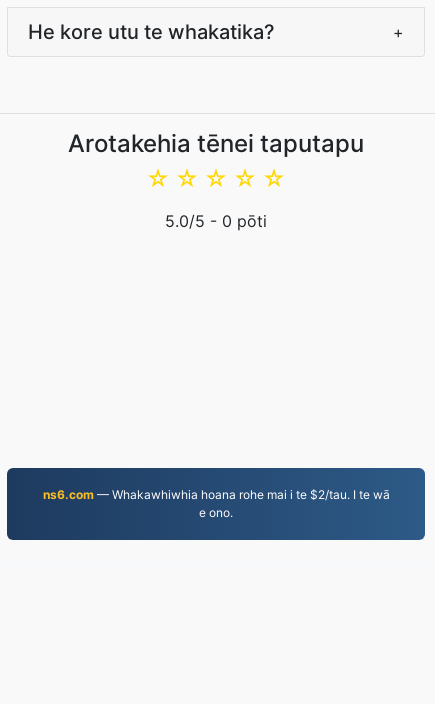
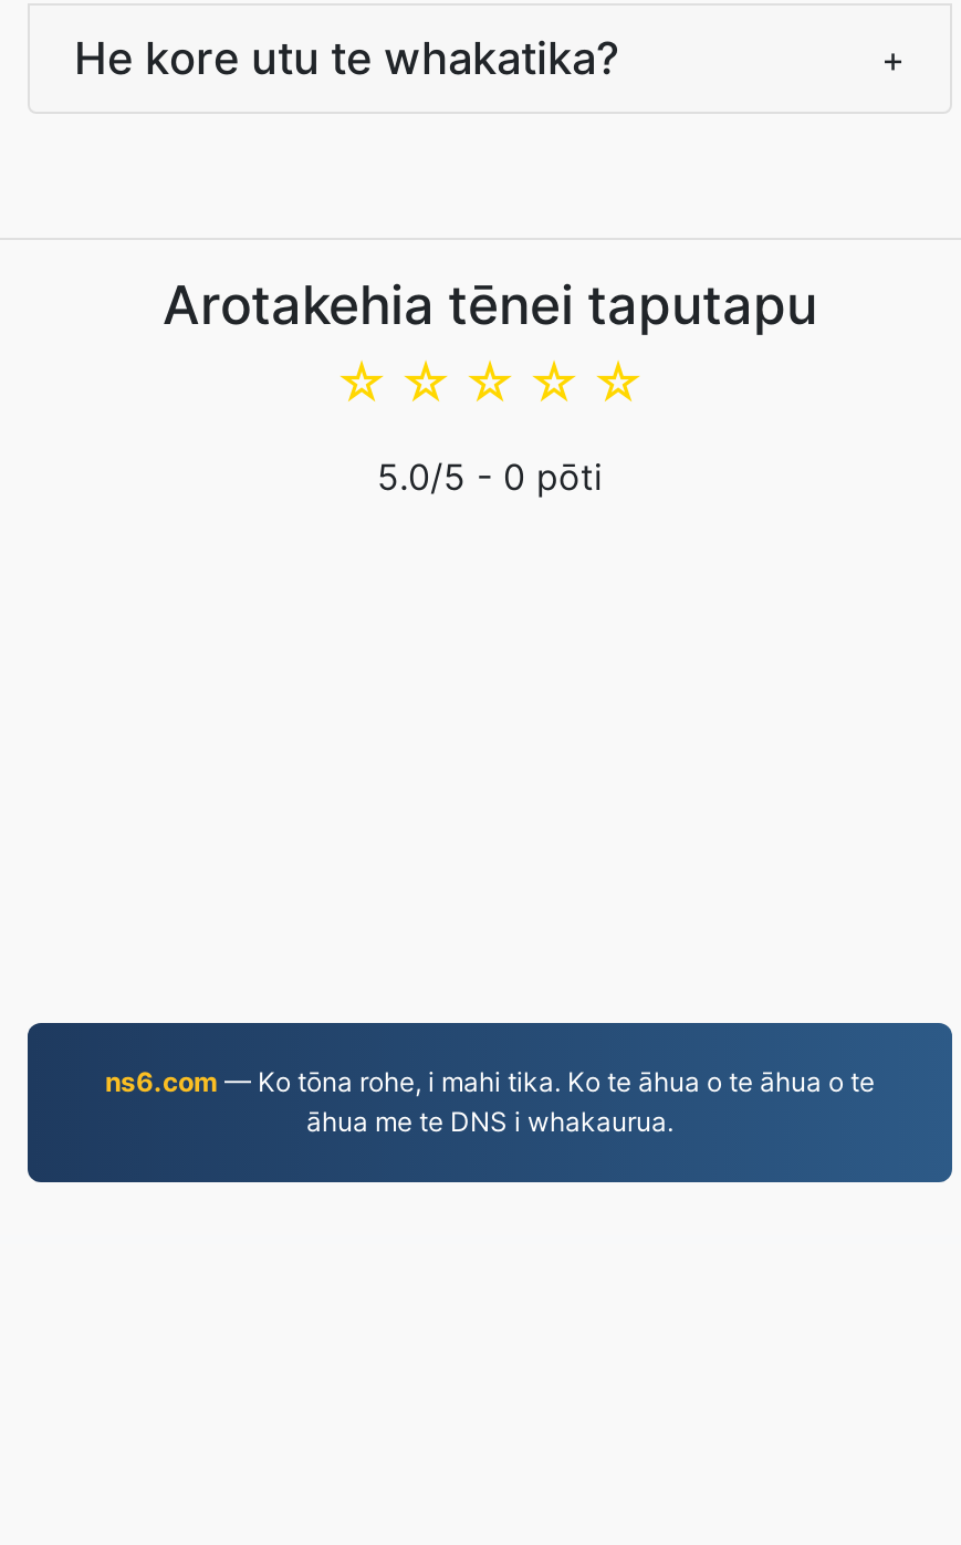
- ns6.com — Whakawhiwhia hoana rohe mai i te $2/tau. I te wā
- e ono.
+ ns6.com — Ko tōna rohe, i mahi tika. Ko te āhua o te āhua o te
+ āhua me te DNS i whakaurua.
